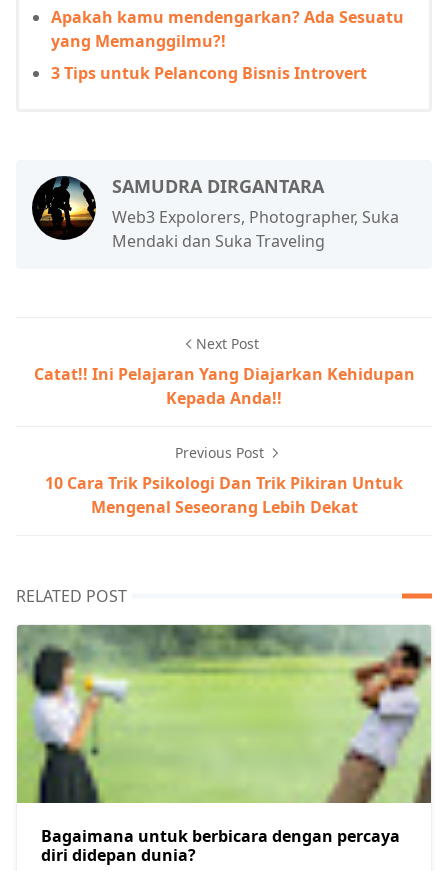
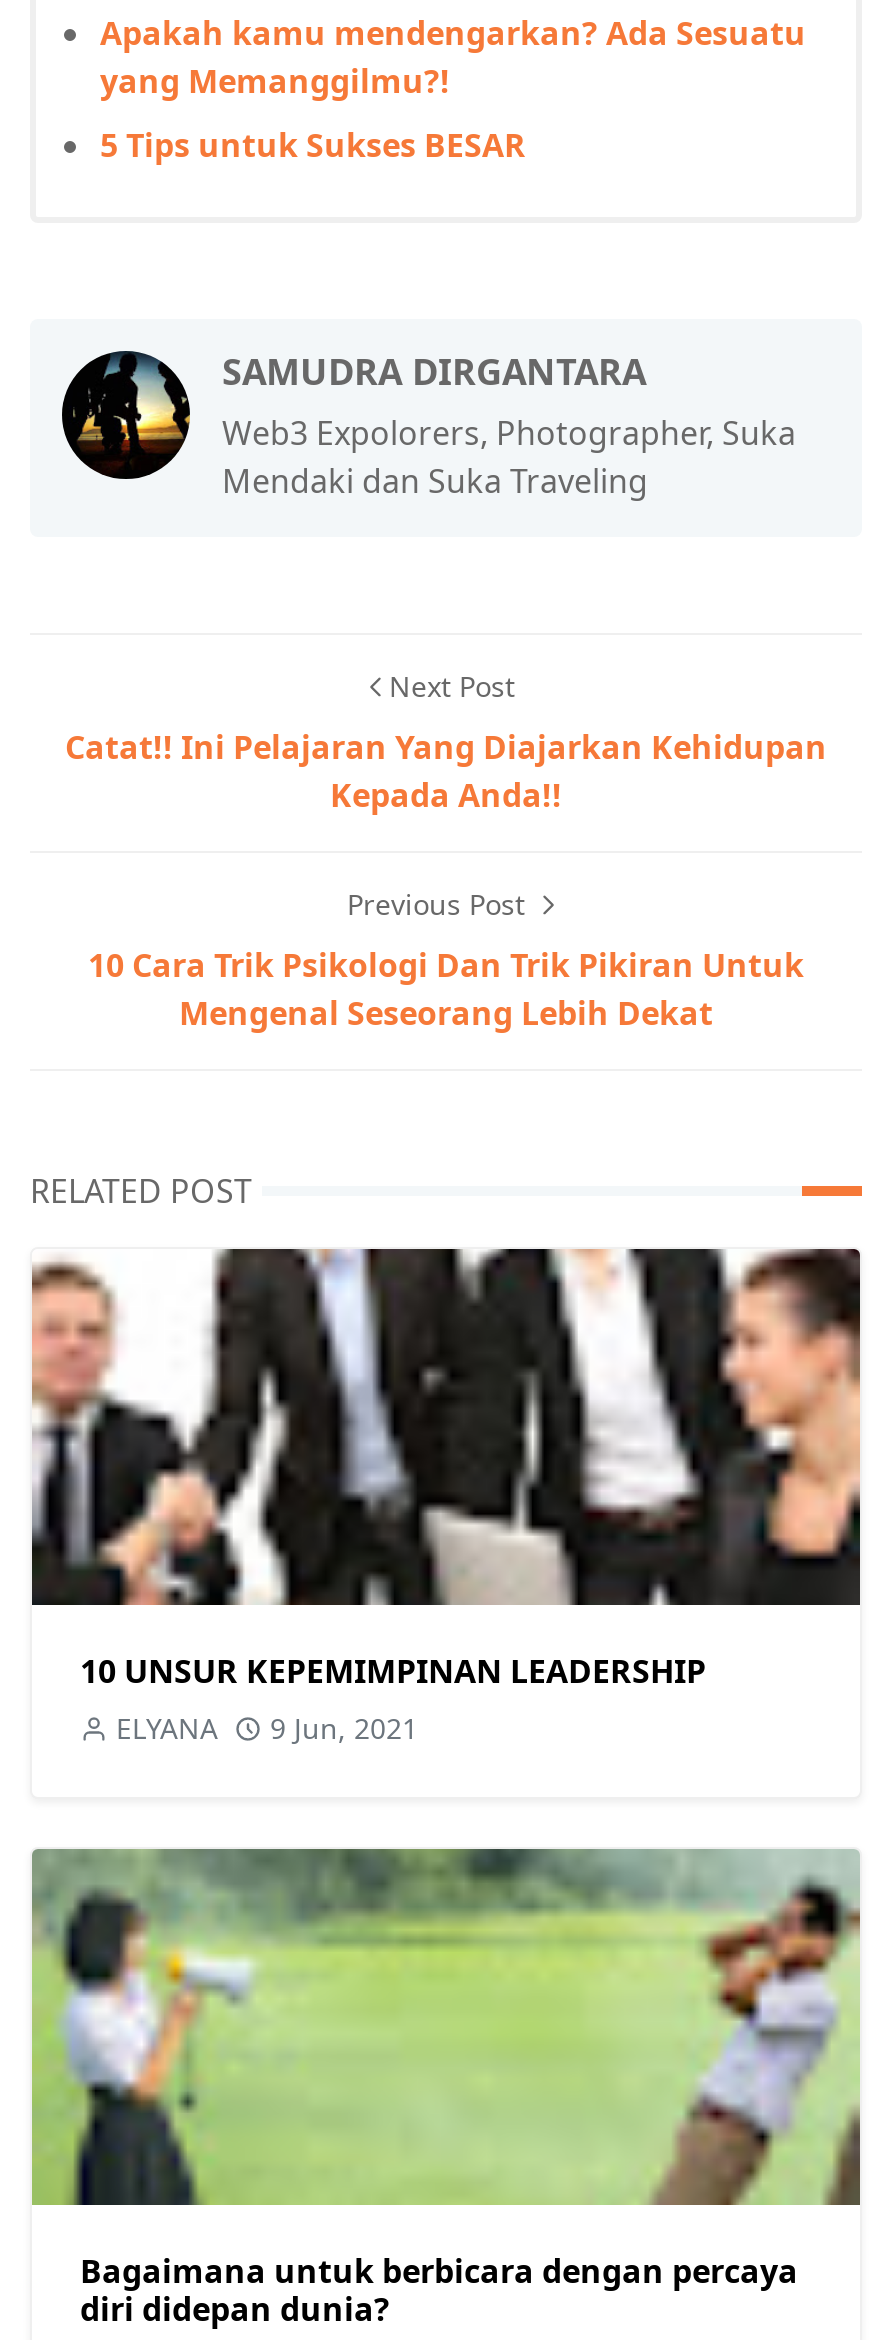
- 3 Tips untuk Pelancong Bisnis Introvert
+ 5 Tips untuk Sukses BESAR

+ [image]
+ 10 UNSUR KEPEMIMPINAN LEADERSHIP
+ ELYANA
+ 9 Jun, 2021
